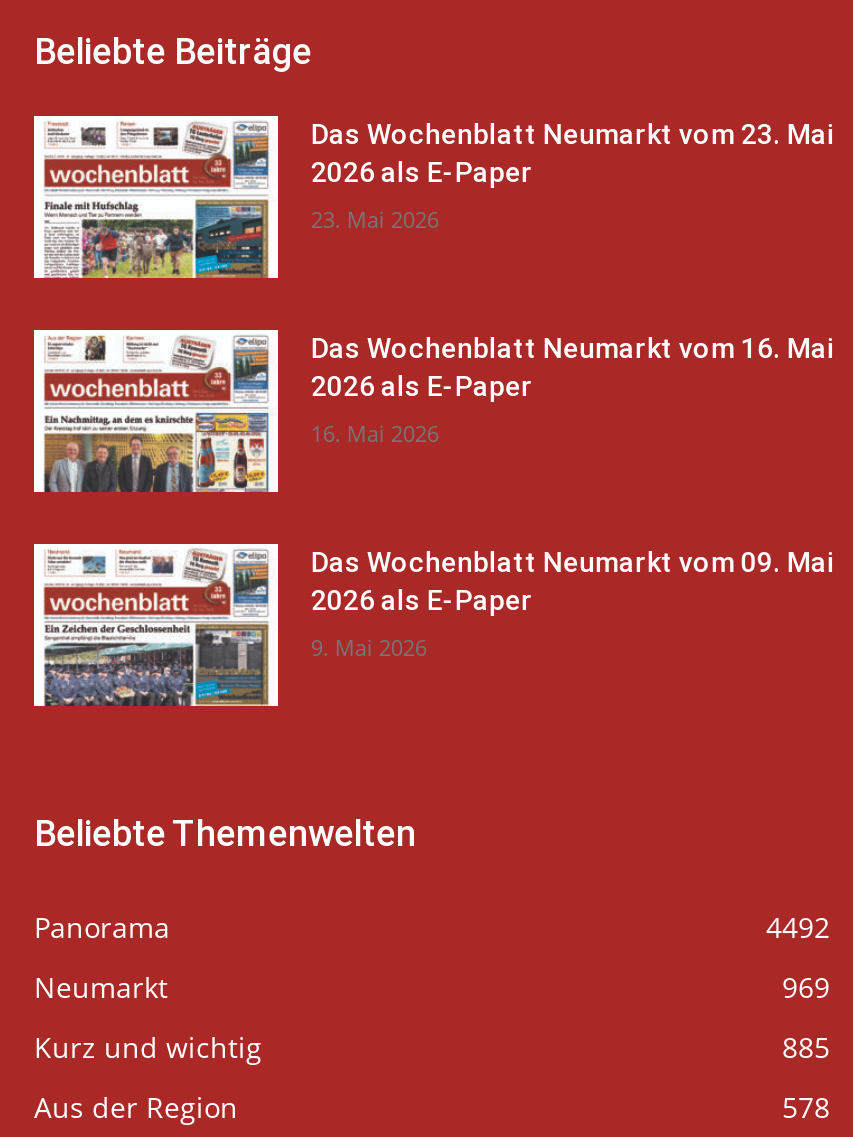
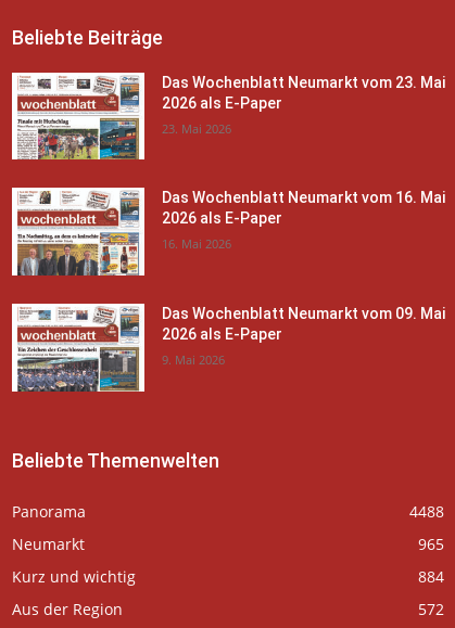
- 4492
+ 4488

- 969
+ 965

- 885
+ 884

- 578
+ 572
